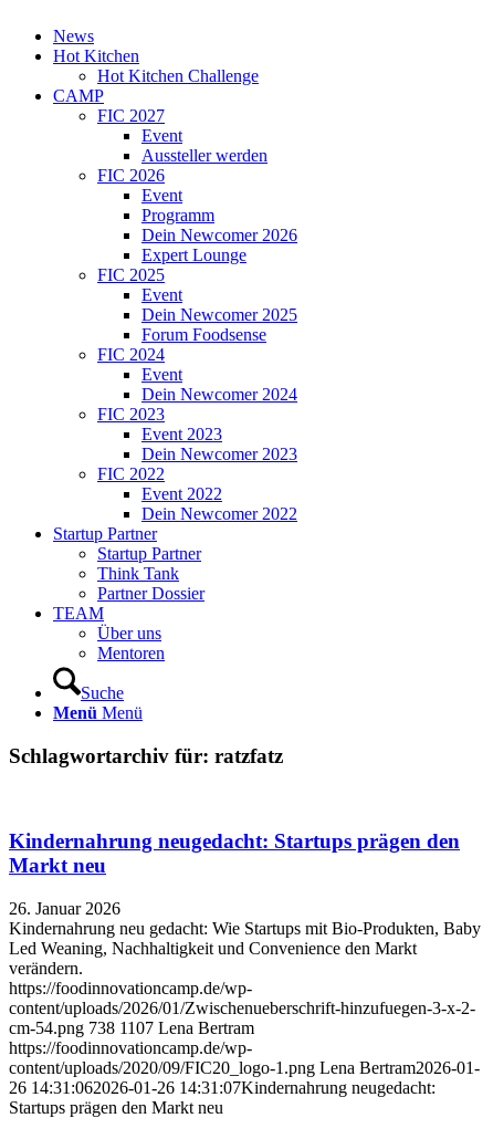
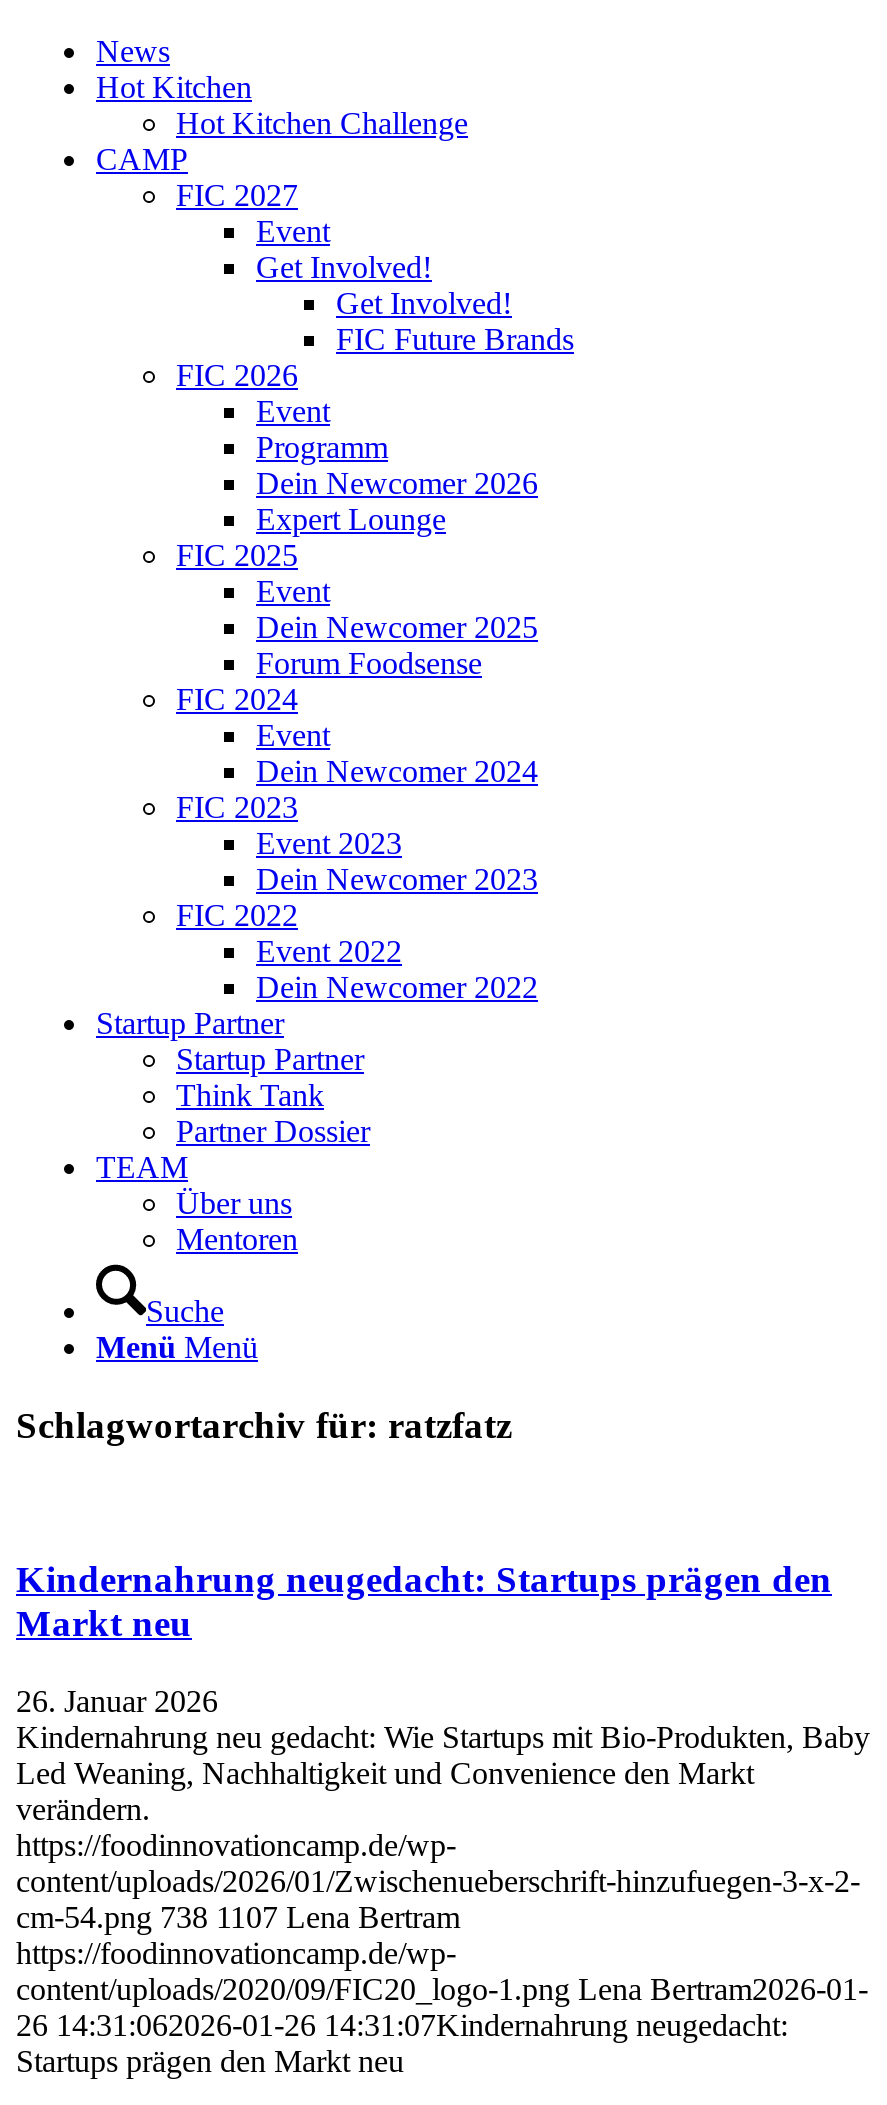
- Aussteller werden
+ Get Involved!
+ Get Involved!
+ FIC Future Brands
